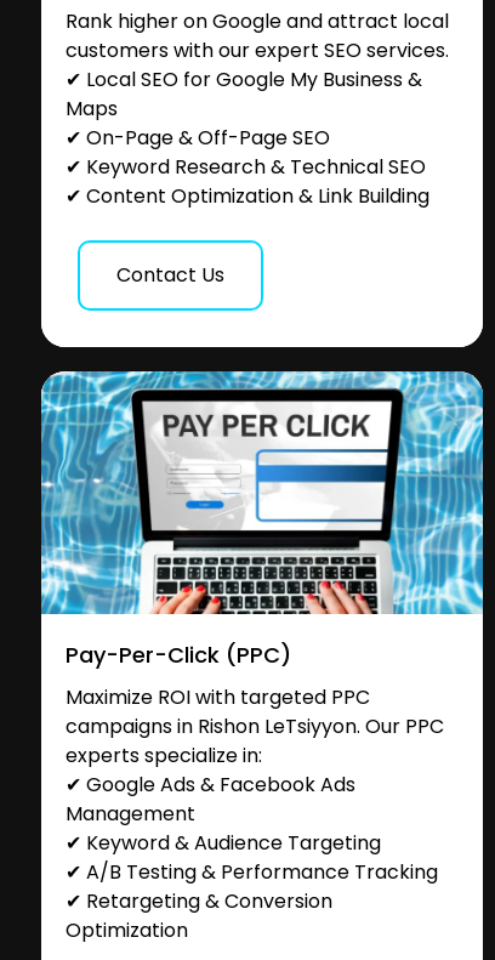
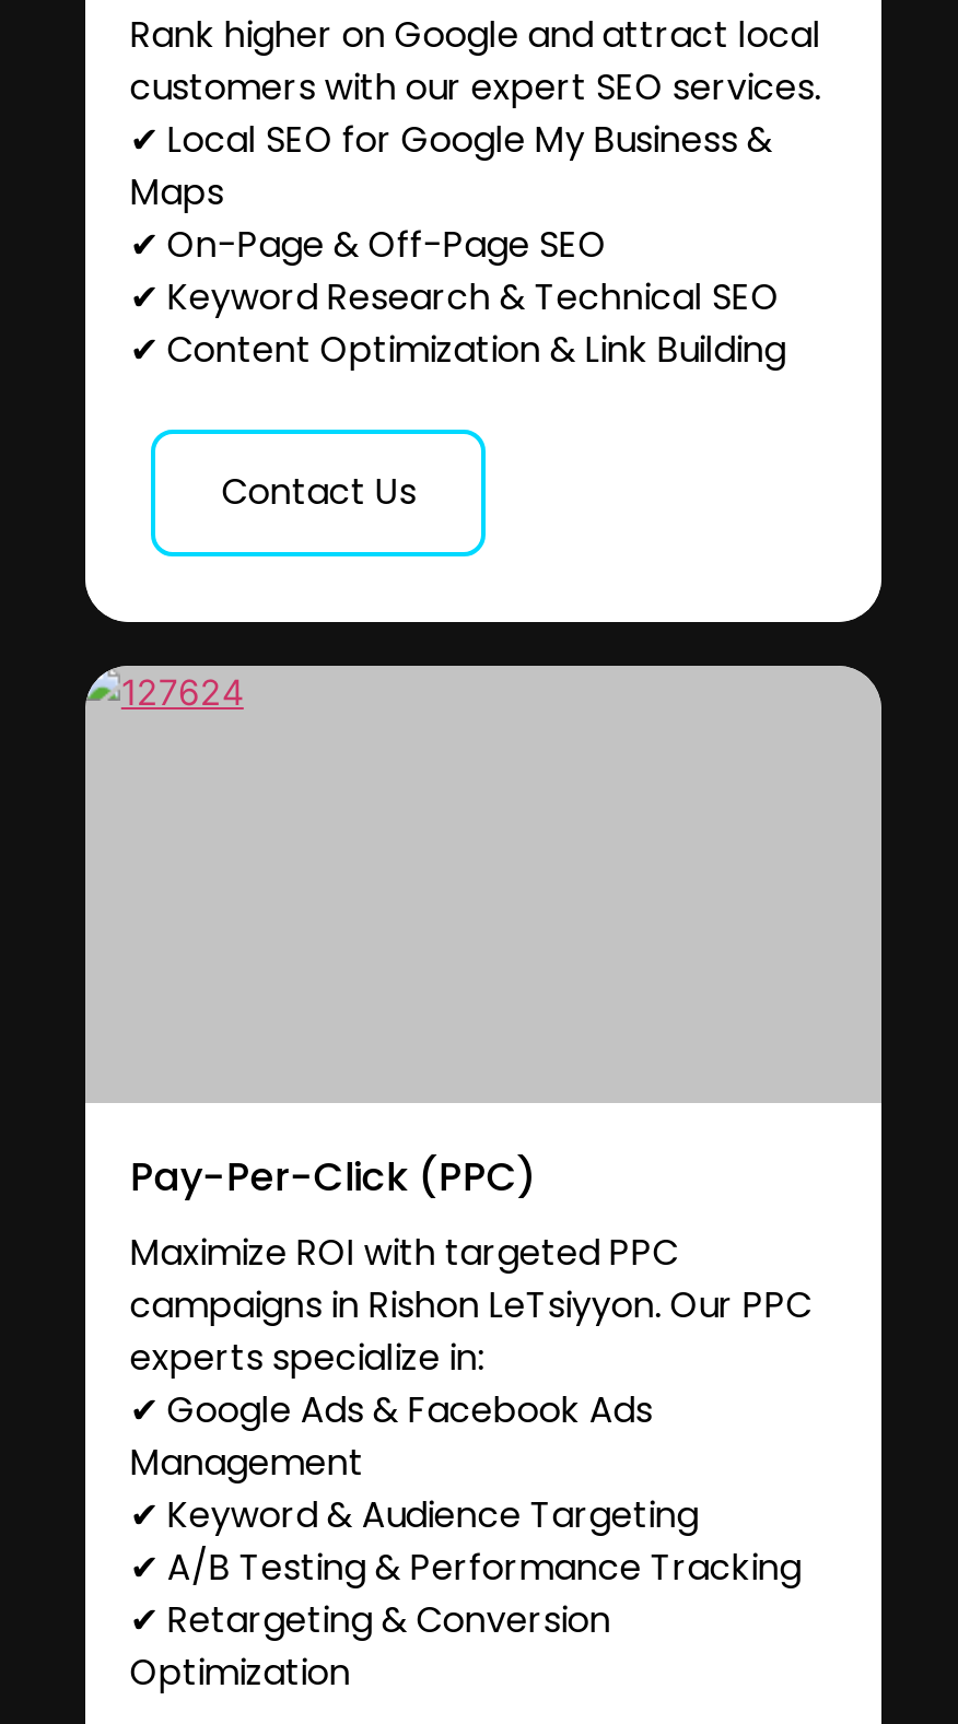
- [image]
